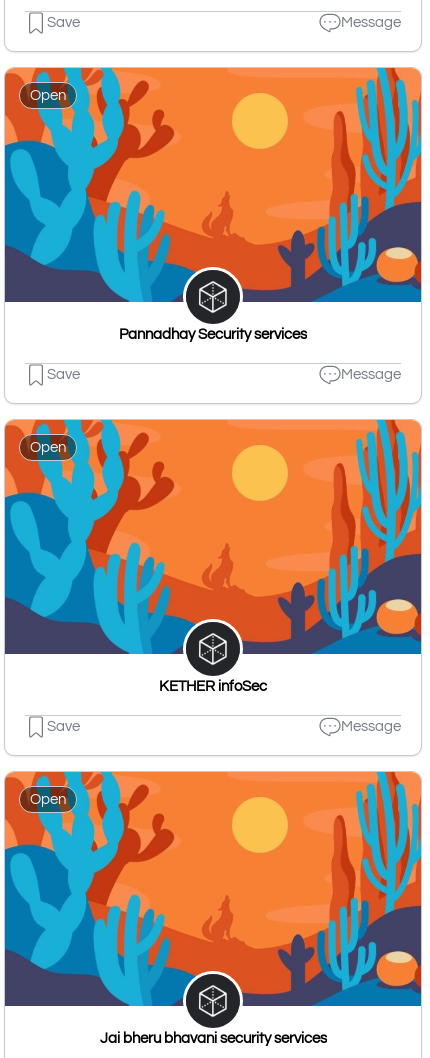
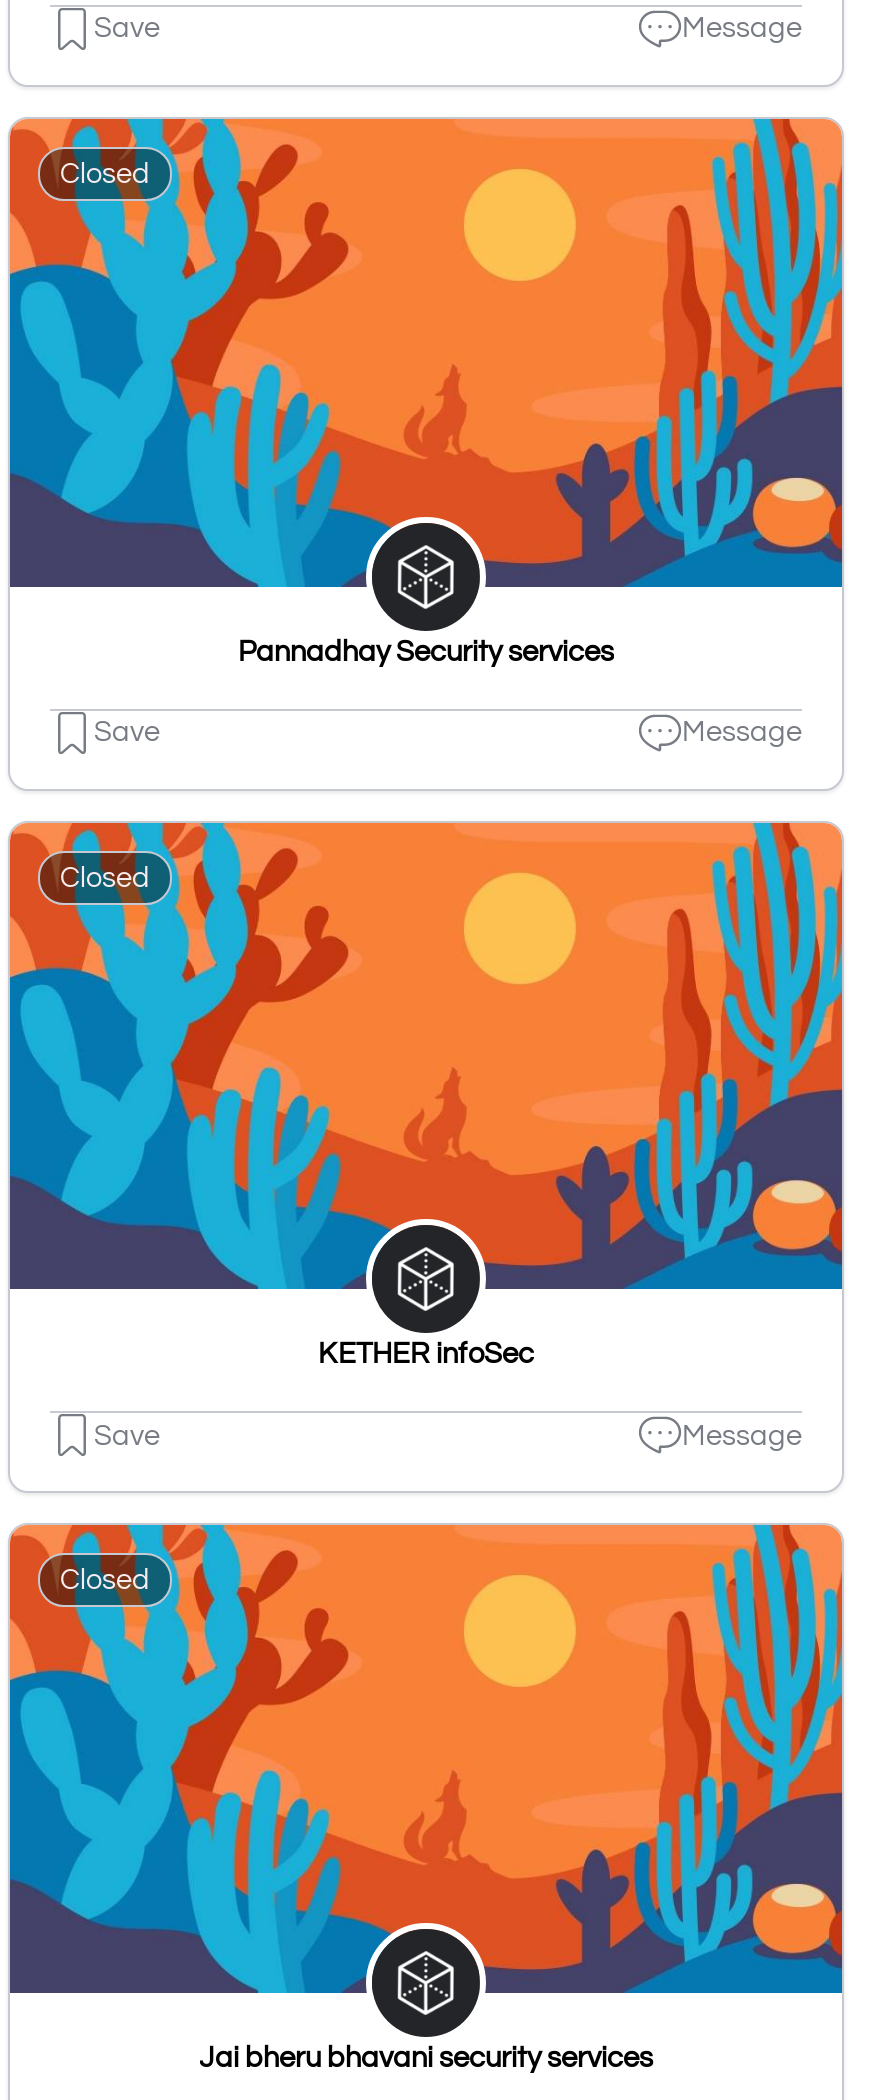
- Open
+ Closed

- Open
+ Closed

- Open
+ Closed
